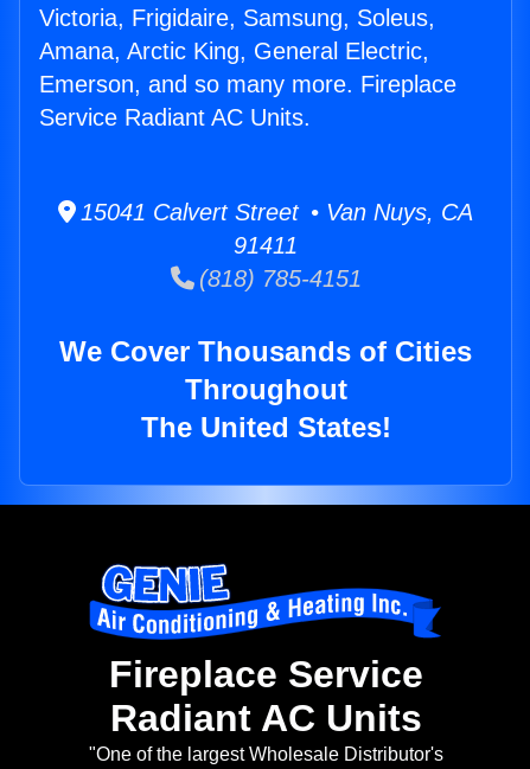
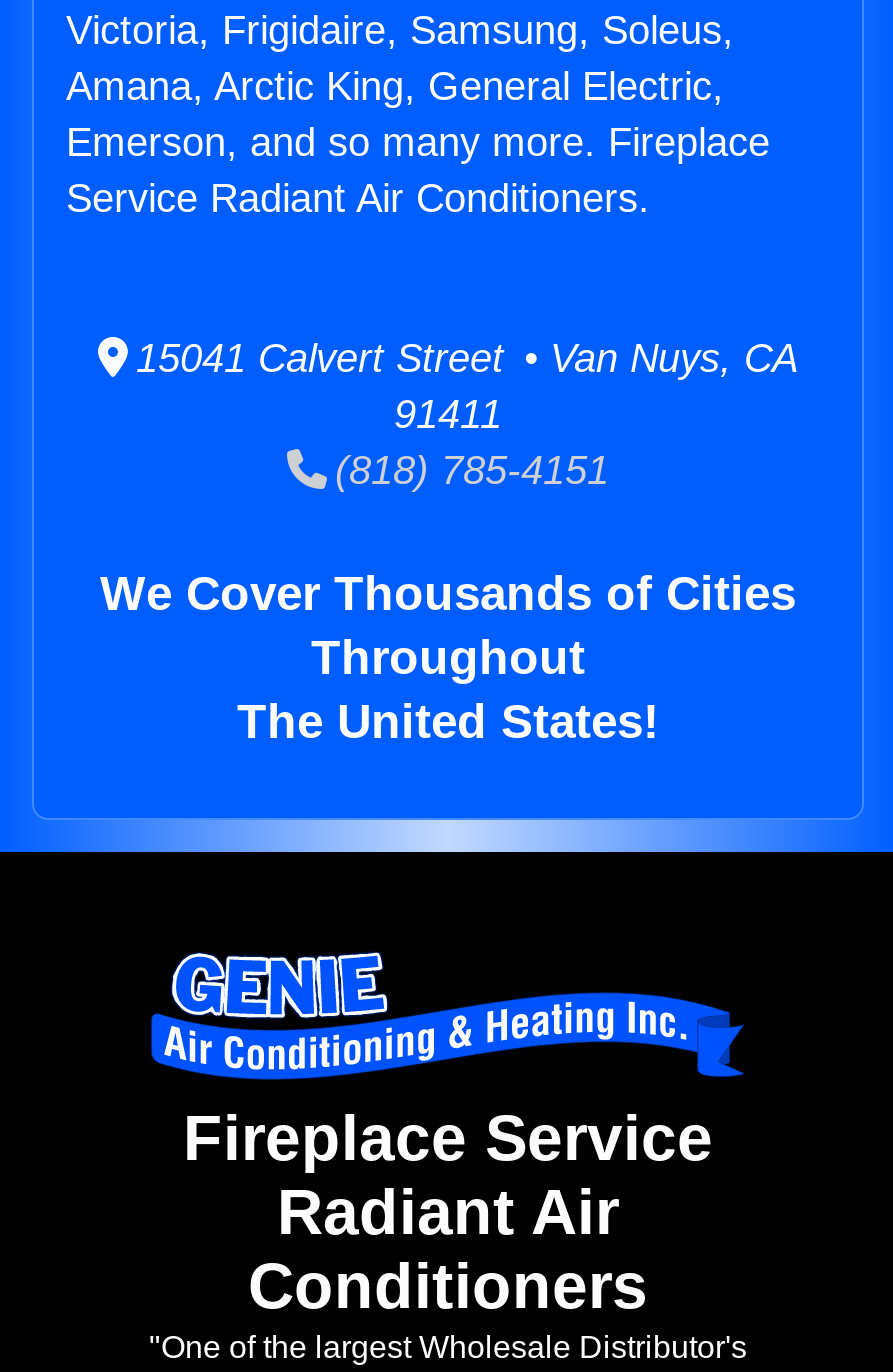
- Service Radiant AC Units.
+ Service Radiant Air Conditioners.

- Radiant AC Units
+ Radiant Air
+ Conditioners
